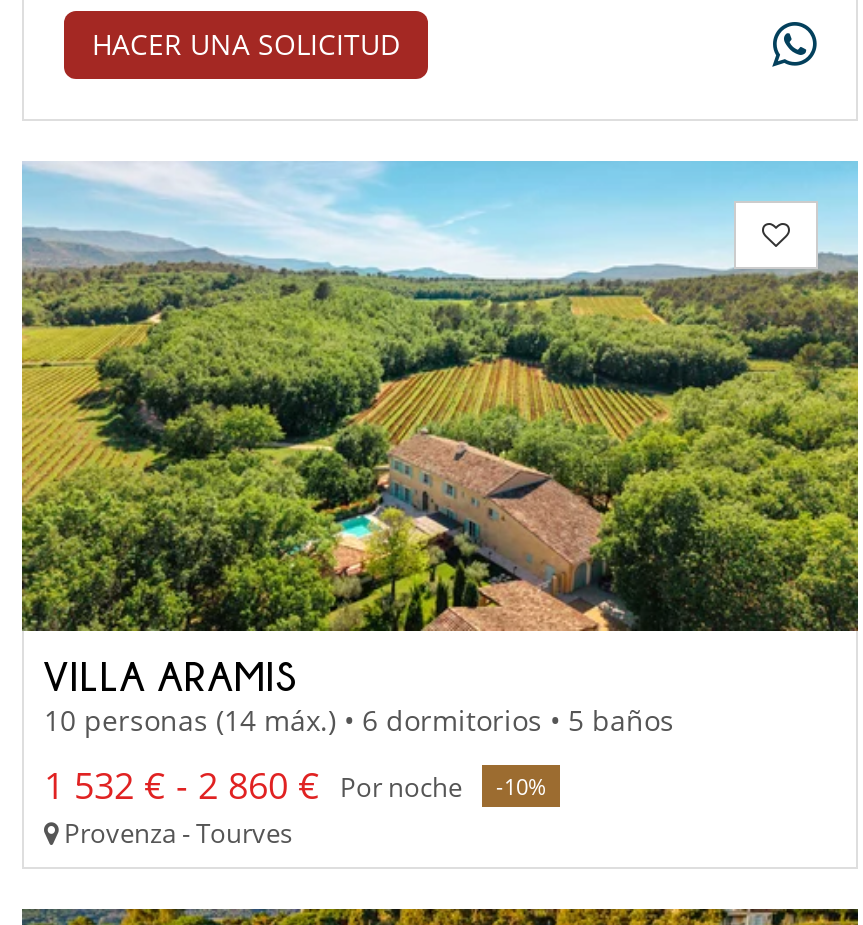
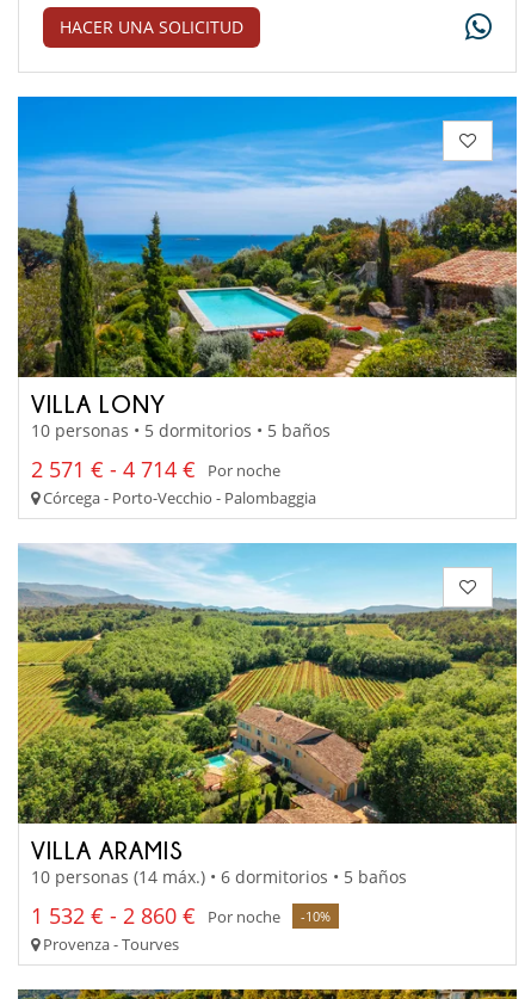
+ [image]
+ VILLA LONY
+ 10 personas • 5 dormitorios • 5 baños
+ 2 571 € - 4 714 € Por noche
+ Córcega - Porto-Vecchio - Palombaggia
